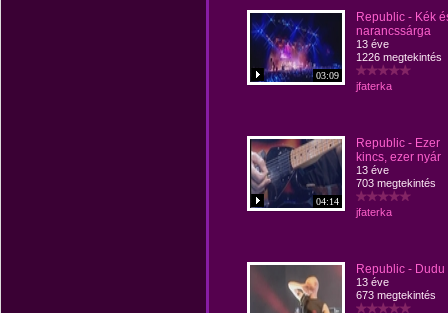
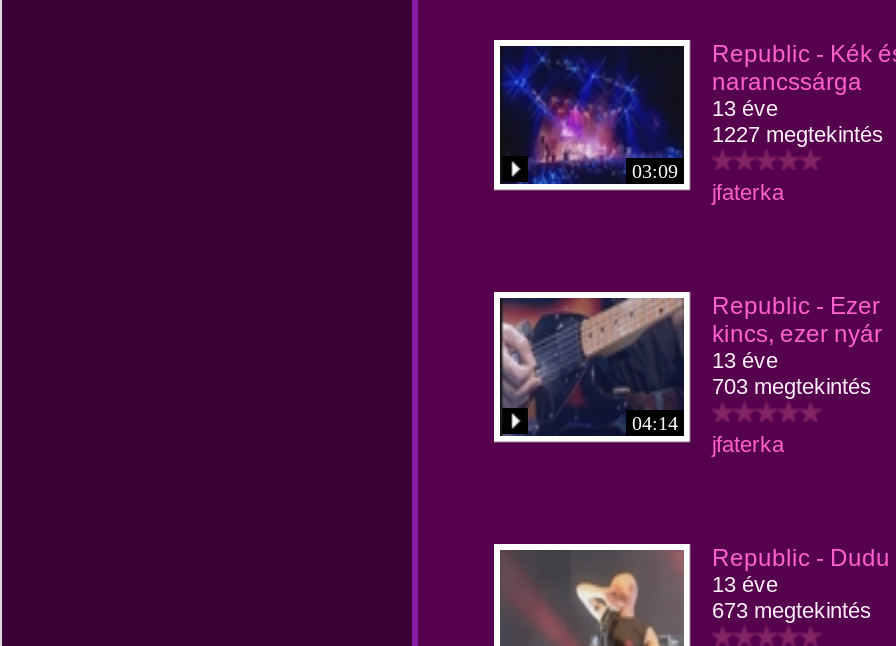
- 1226 megtekintés
+ 1227 megtekintés
